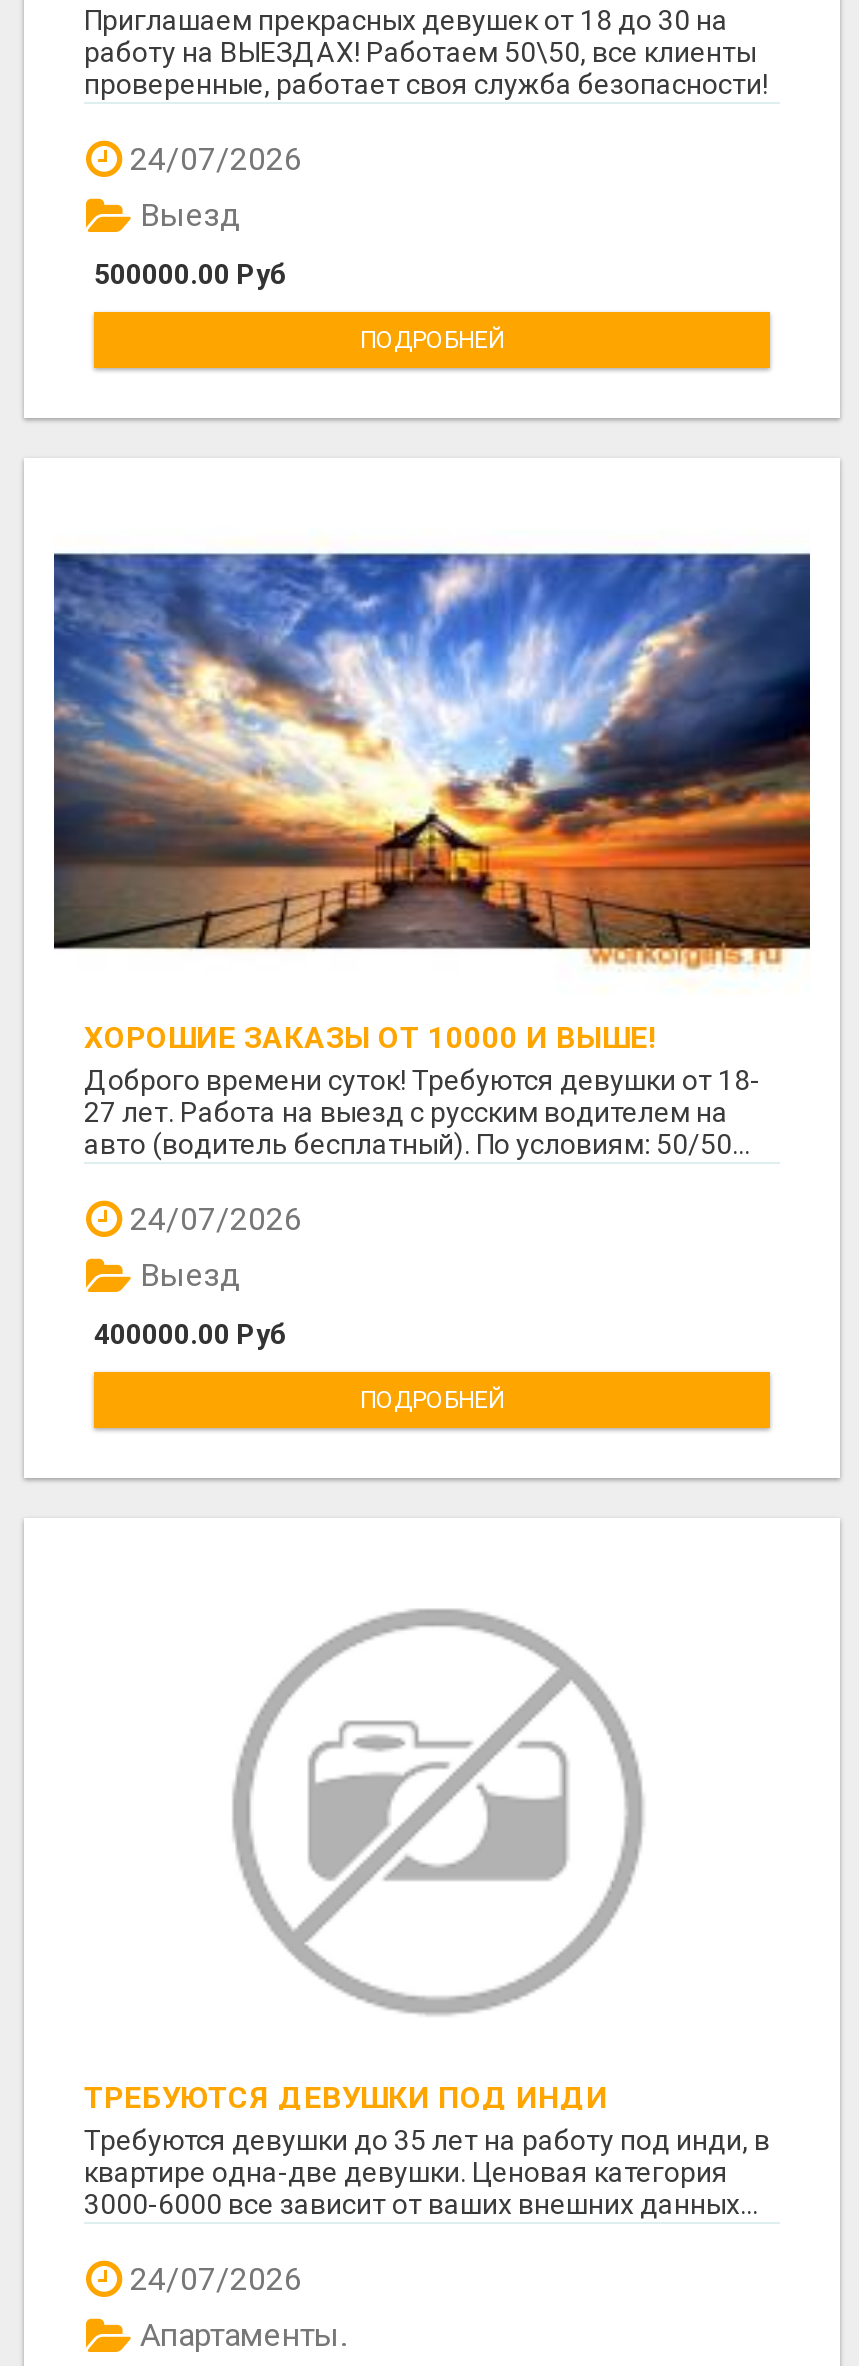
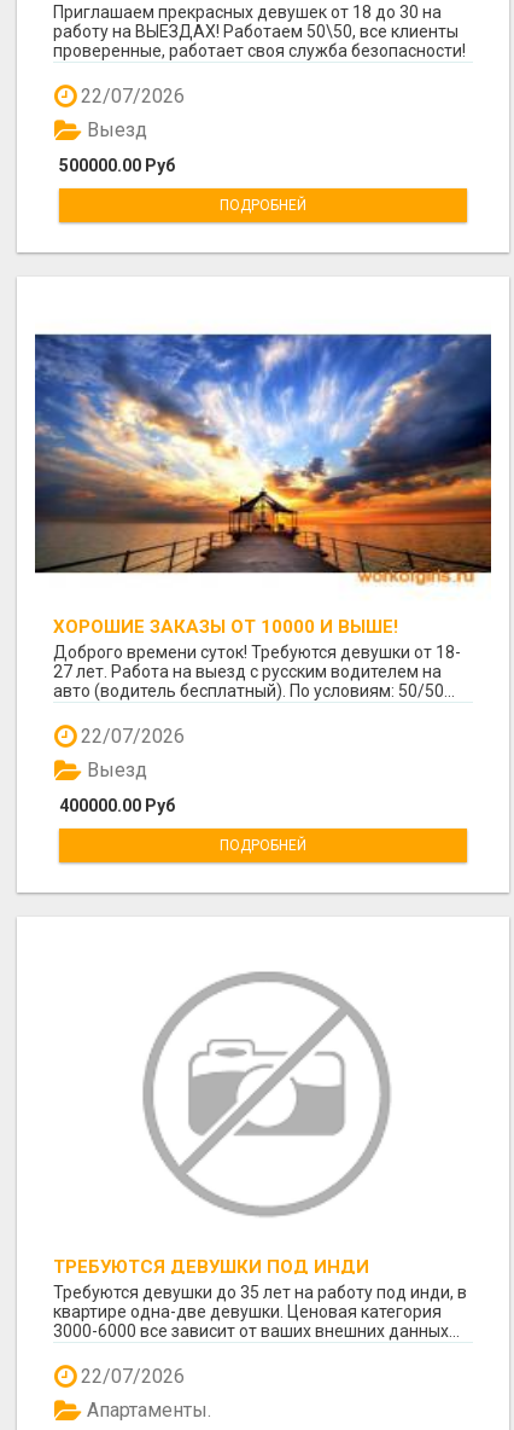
- 24/07/2026
+ 22/07/2026

- 24/07/2026
+ 22/07/2026

- 24/07/2026
+ 22/07/2026
